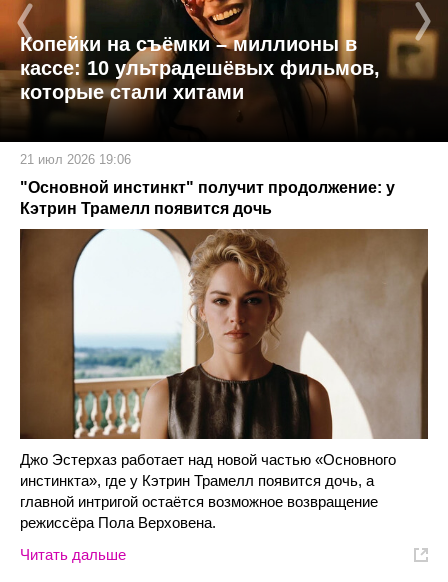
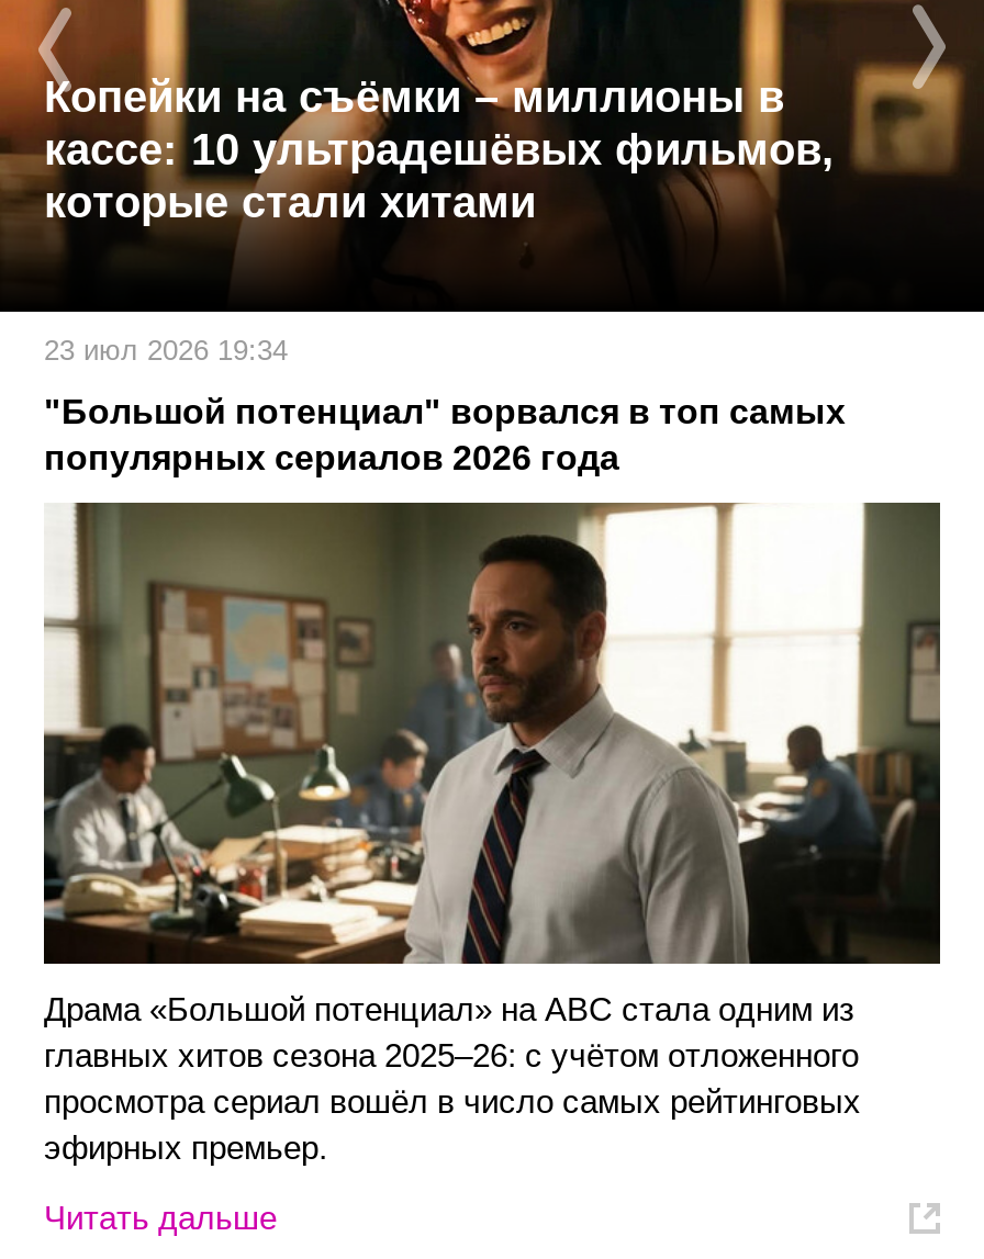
- 21 июл 2026 19:06
+ 23 июл 2026 19:34

- "Основной инстинкт" получит продолжение: у
- Кэтрин Трамелл появится дочь
+ "Большой потенциал" ворвался в топ самых
+ популярных сериалов 2026 года

- [image]
- Джо Эстерхаз работает над новой частью «Основного
- инстинкта», где у Кэтрин Трамелл появится дочь, а
- главной интригой остаётся возможное возвращение
- режиссёра Пола Верховена.
+ [image]
+ Драма «Большой потенциал» на ABC стала одним из
+ главных хитов сезона 2025–26: с учётом отложенного
+ просмотра сериал вошёл в число самых рейтинговых
+ эфирных премьер.
